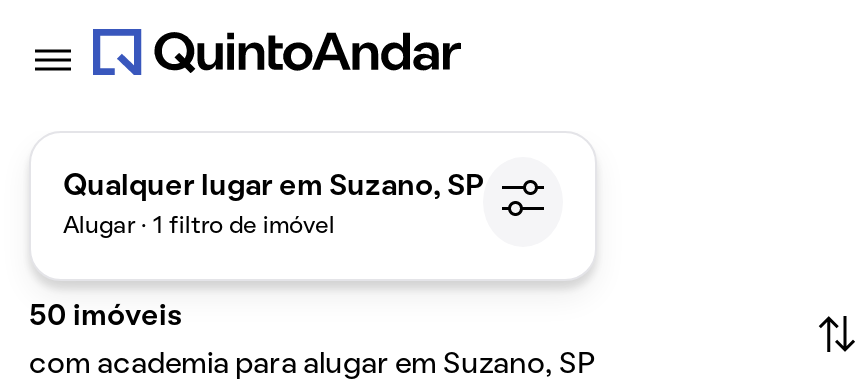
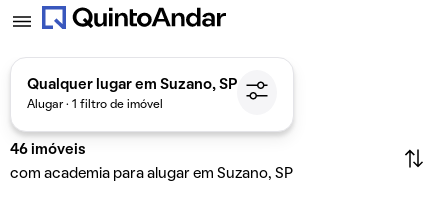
- 50 imóveis
+ 46 imóveis
